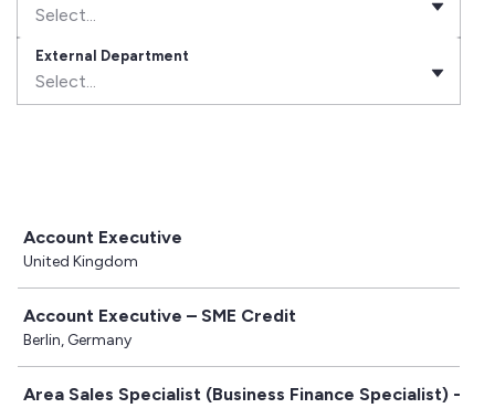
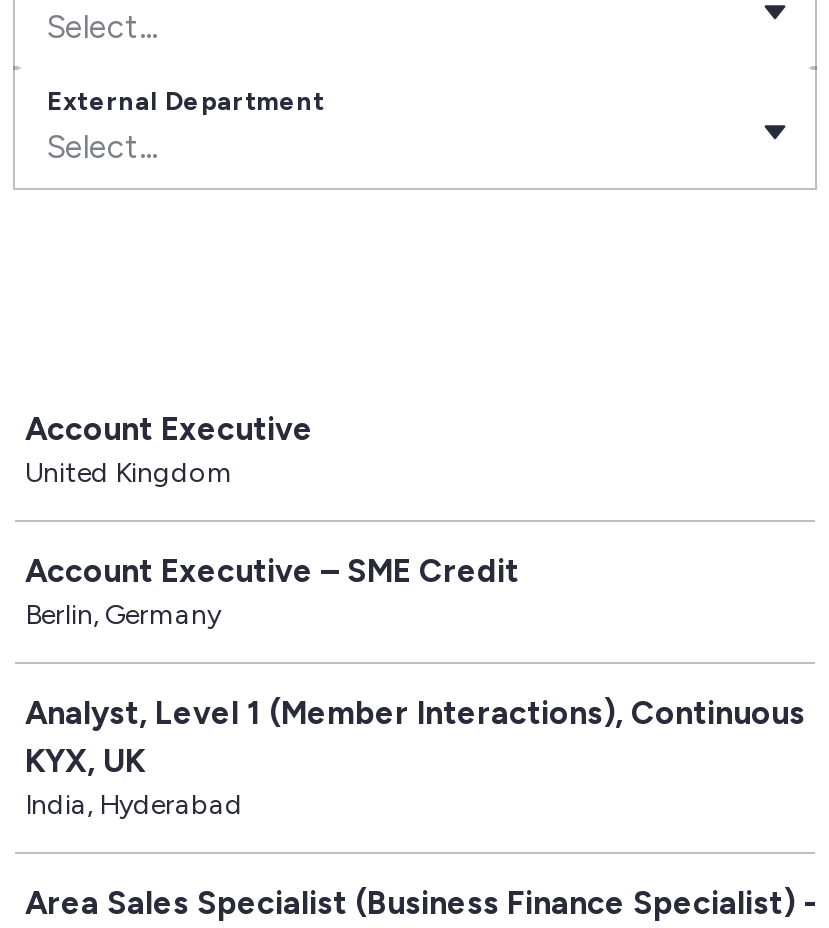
+ Analyst, Level 1 (Member Interactions), Continuous
+ KYX, UK
+ India, Hyderabad
